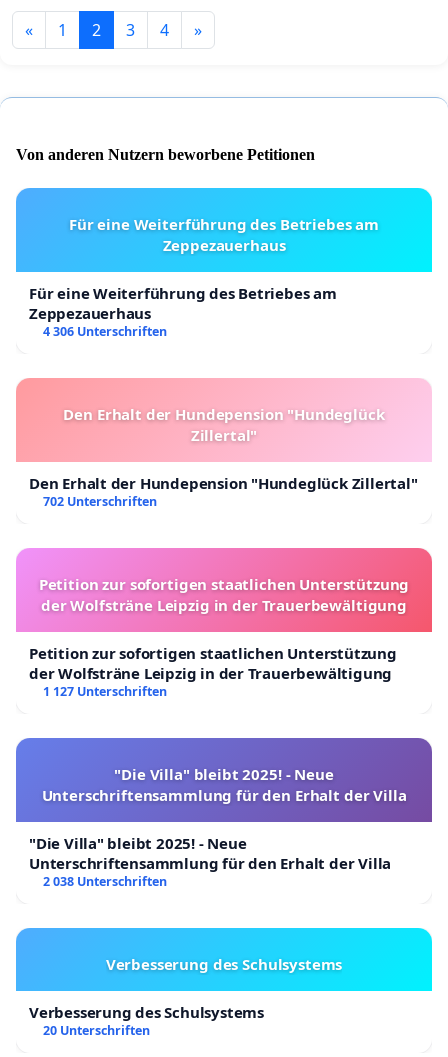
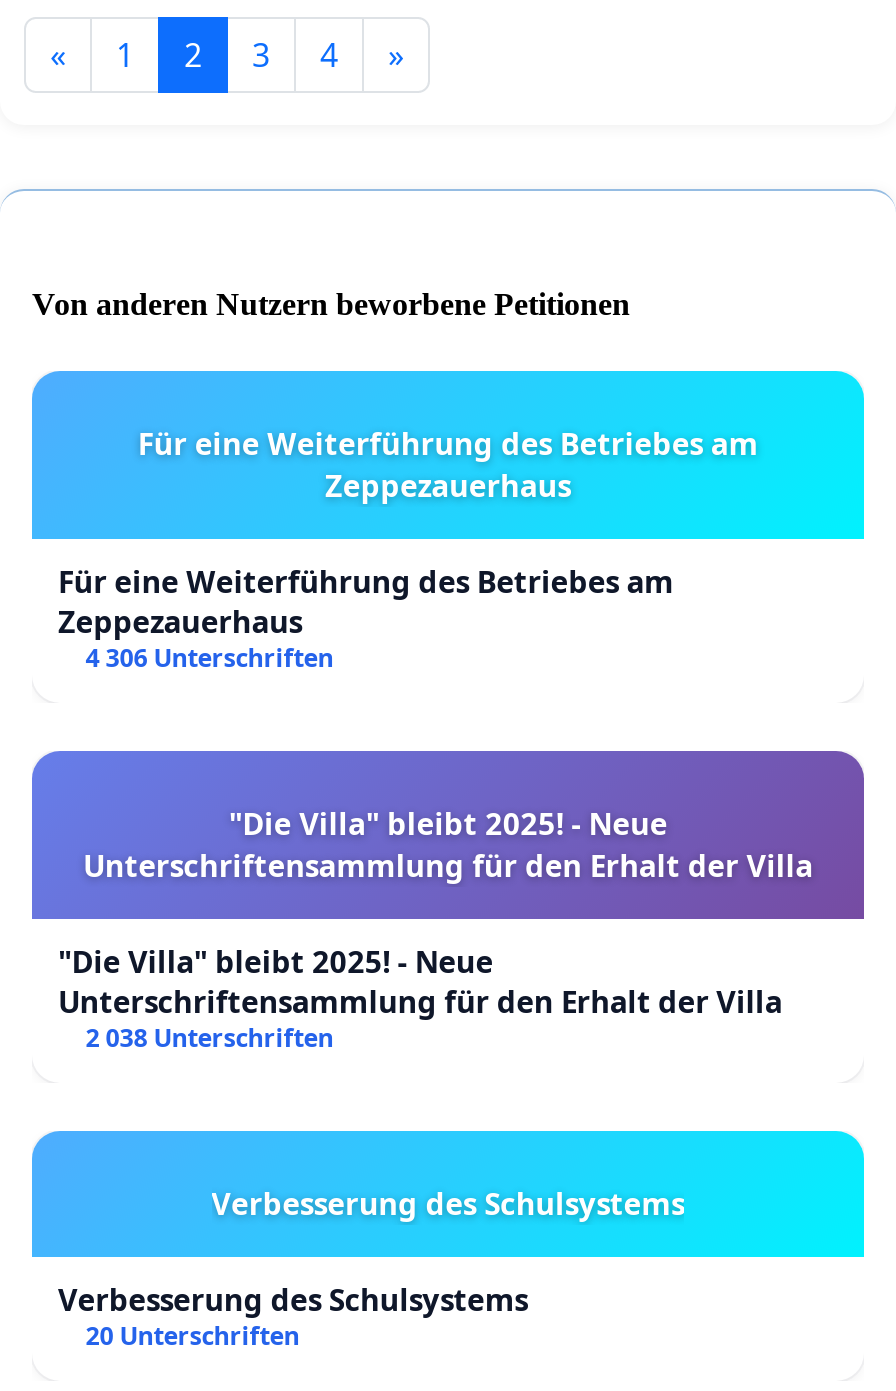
- [image]
- Den Erhalt der Hundepension "Hundeglück
- Zillertal"
- Den Erhalt der Hundepension "Hundeglück Zillertal"
- 702 Unterschriften

- [image]
- Petition zur sofortigen staatlichen Unterstützung
- der Wolfsträne Leipzig in der Trauerbewältigung
- Petition zur sofortigen staatlichen Unterstützung
- der Wolfsträne Leipzig in der Trauerbewältigung
- 1 127 Unterschriften
